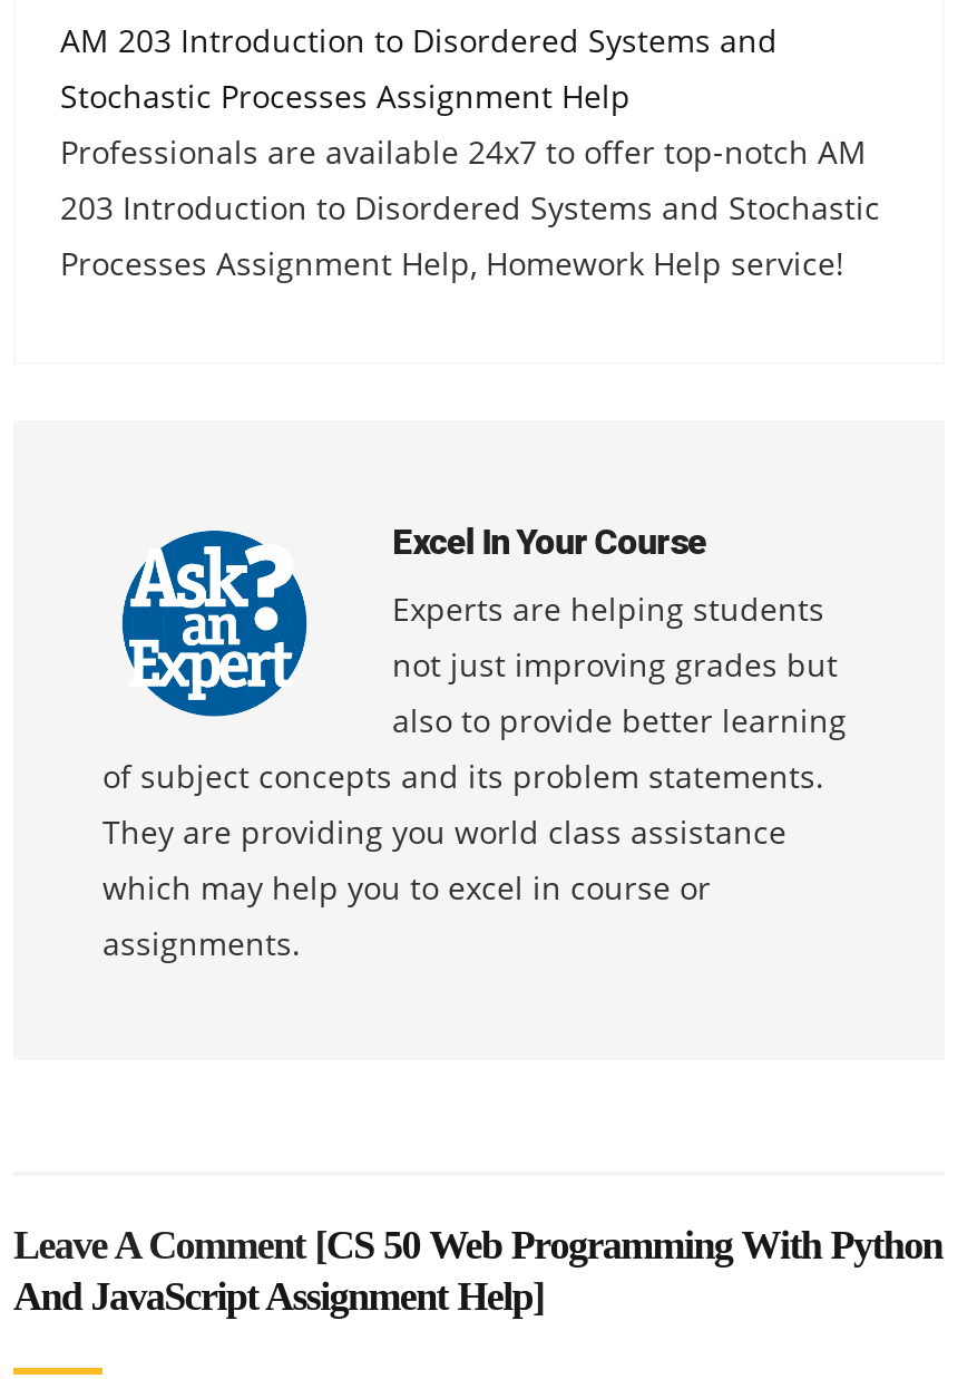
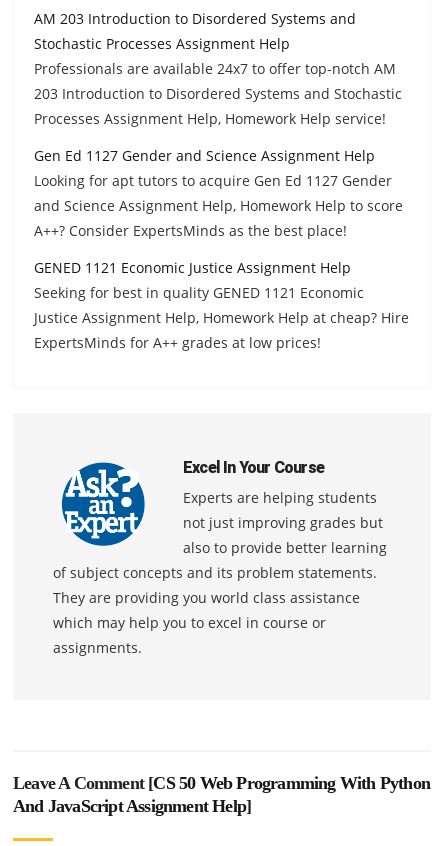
+ Gen Ed 1127 Gender and Science Assignment Help
+ Looking for apt tutors to acquire Gen Ed 1127 Gender
+ and Science Assignment Help, Homework Help to score
+ A++? Consider ExpertsMinds as the best place!
+ GENED 1121 Economic Justice Assignment Help
+ Seeking for best in quality GENED 1121 Economic
+ Justice Assignment Help, Homework Help at cheap? Hire
+ ExpertsMinds for A++ grades at low prices!
